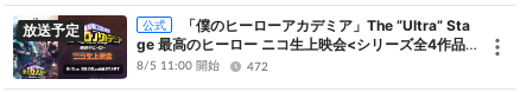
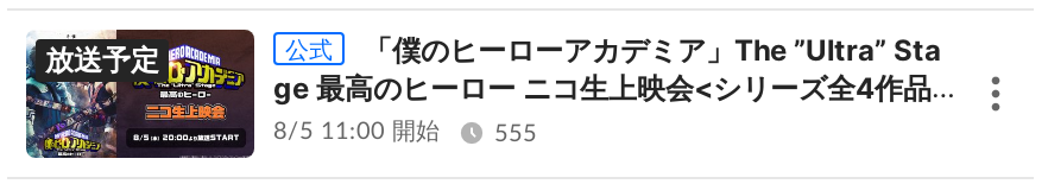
- 472
+ 555
